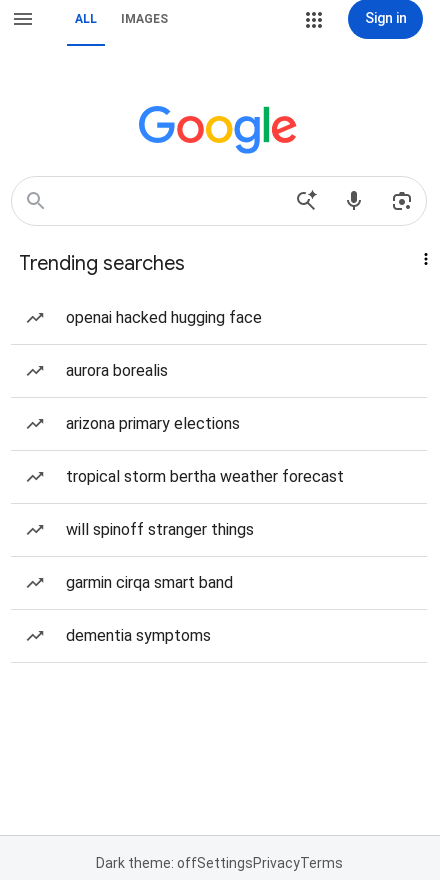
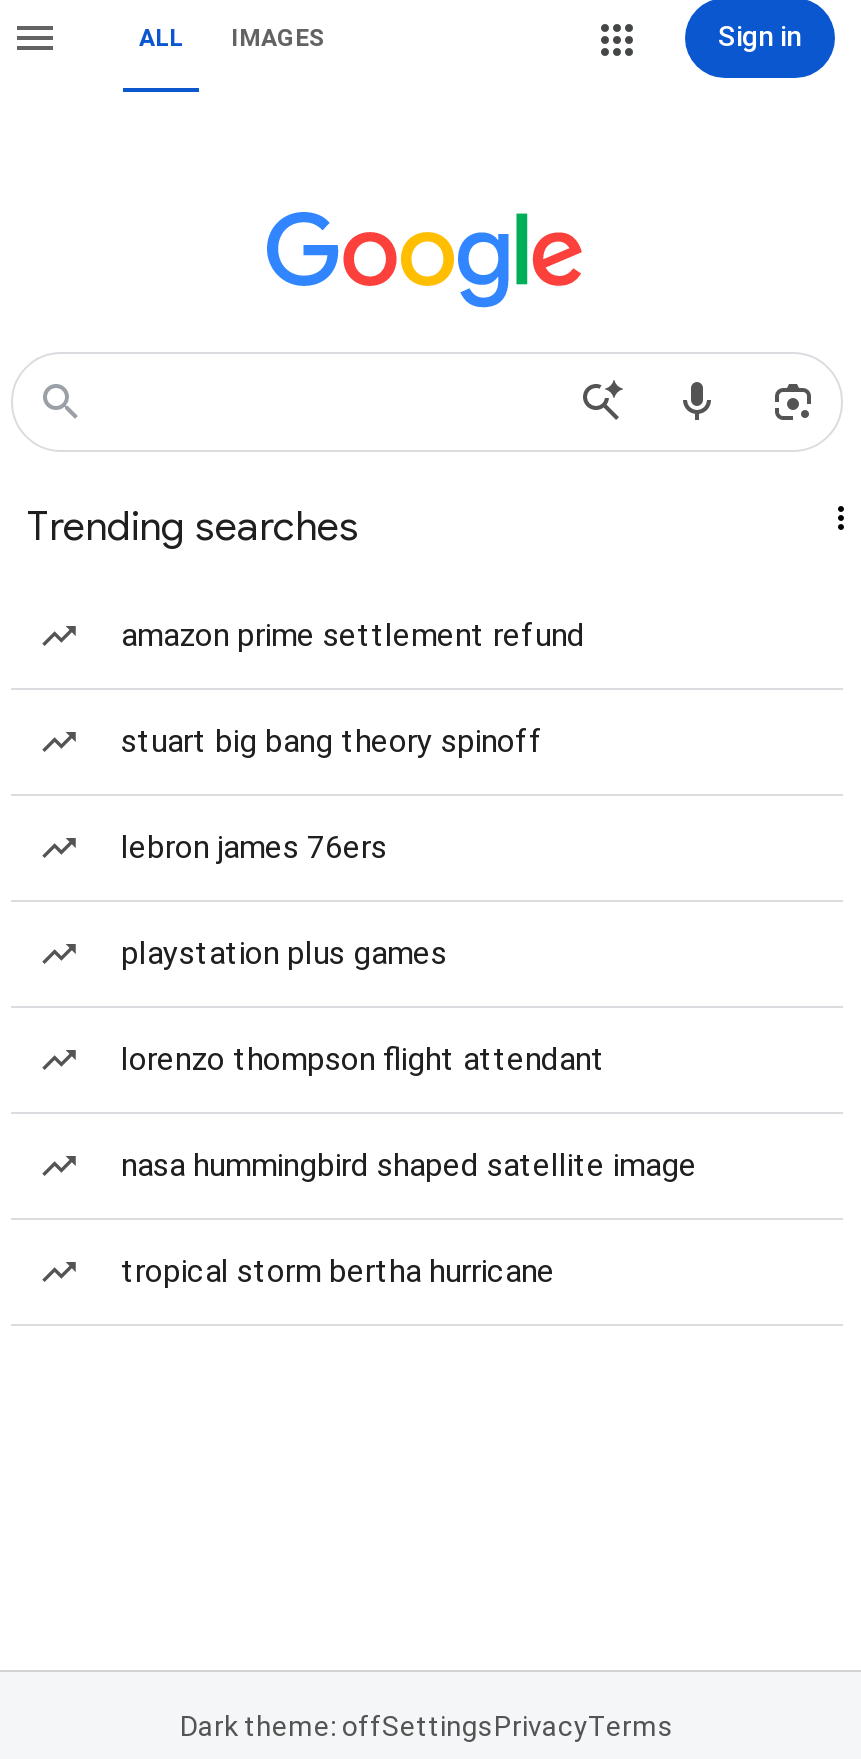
- openai hacked hugging face
+ amazon prime settlement refund

- aurora borealis
+ stuart big bang theory spinoff

- arizona primary elections
+ lebron james 76ers

- tropical storm bertha weather forecast
+ playstation plus games

- will spinoff stranger things
+ lorenzo thompson flight attendant

- garmin cirqa smart band
+ nasa hummingbird shaped satellite image

- dementia symptoms
+ tropical storm bertha hurricane
